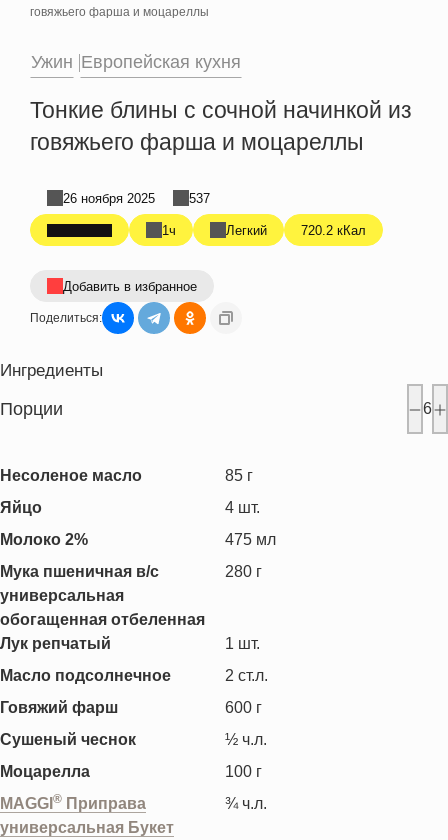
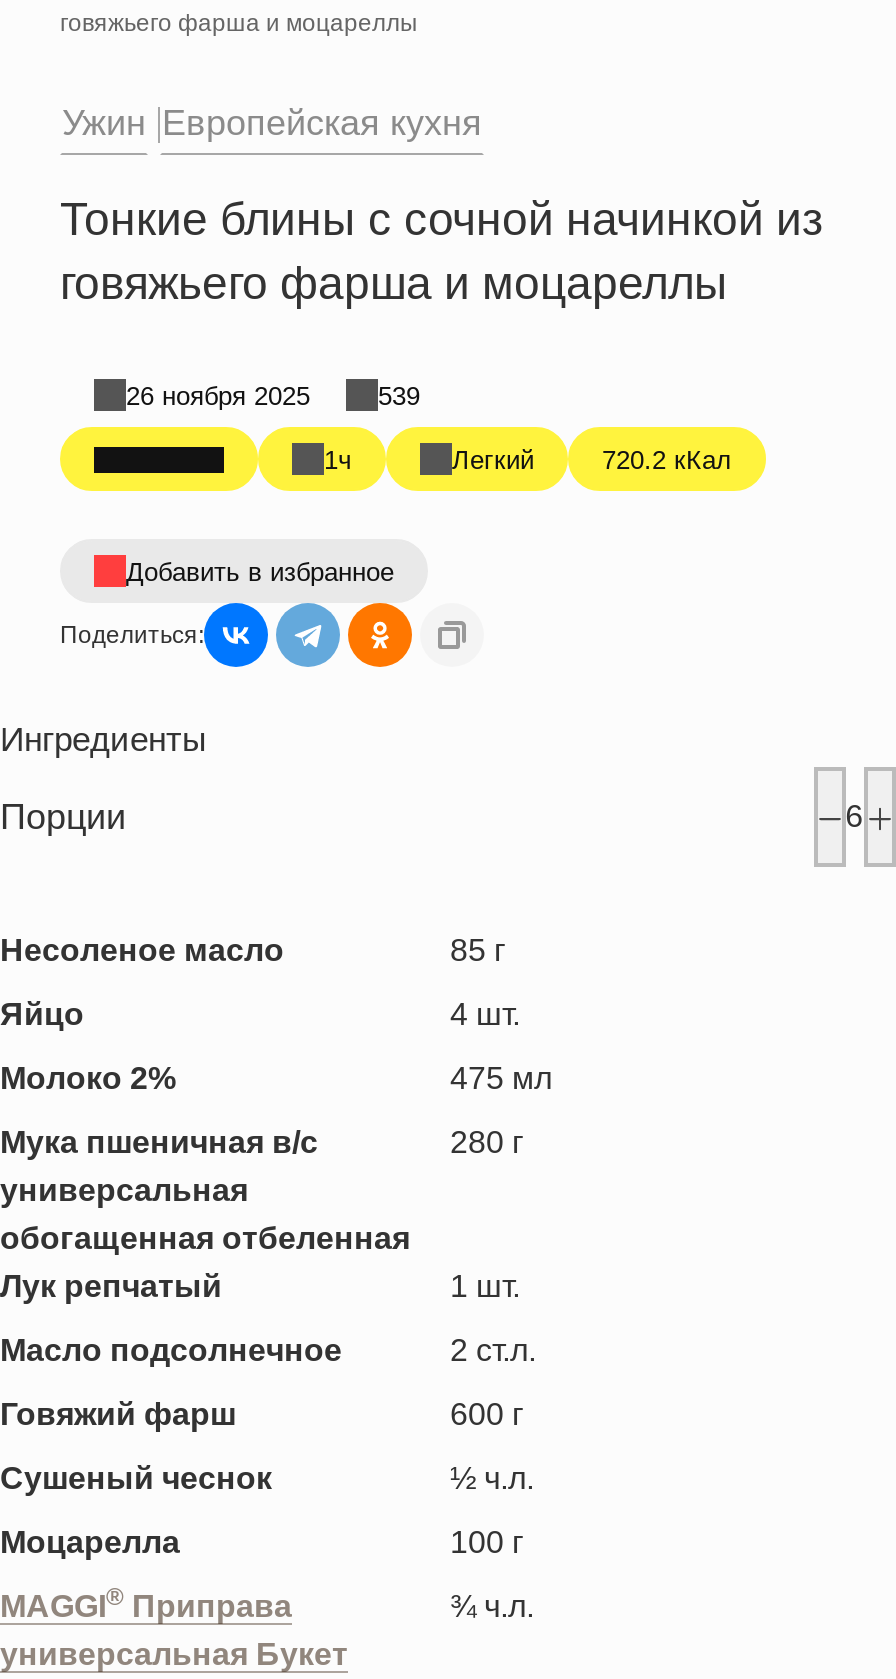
- 537
+ 539
